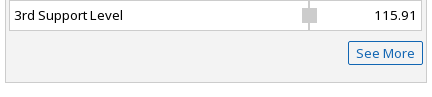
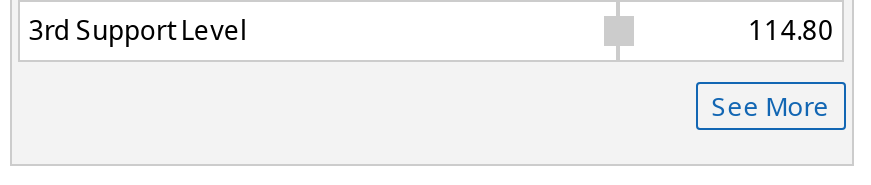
- 115.91
+ 114.80
